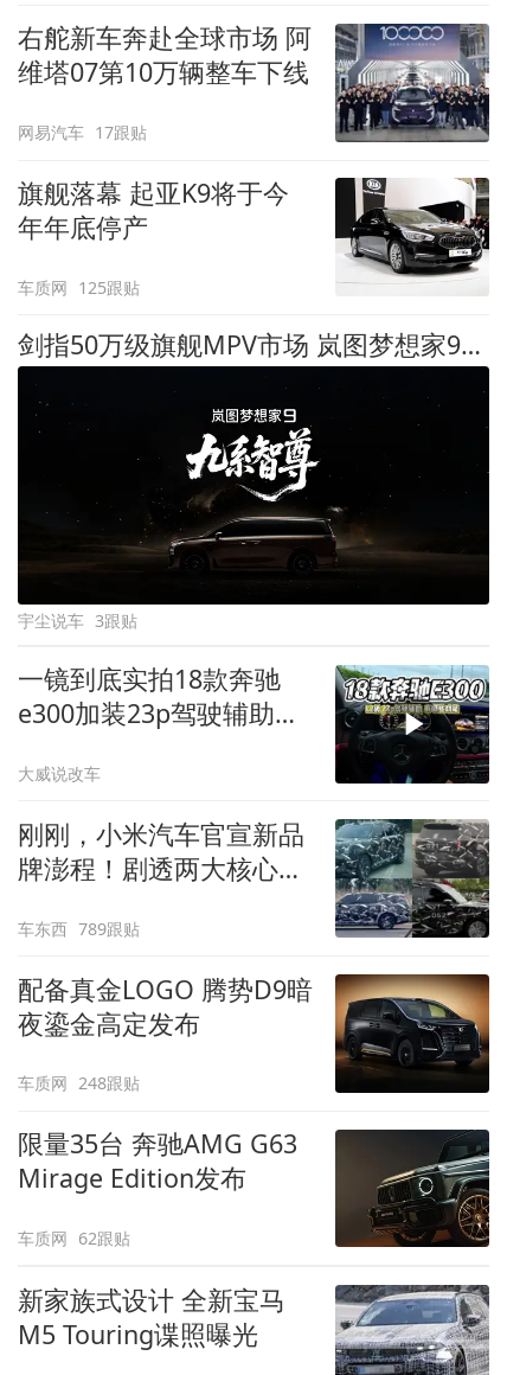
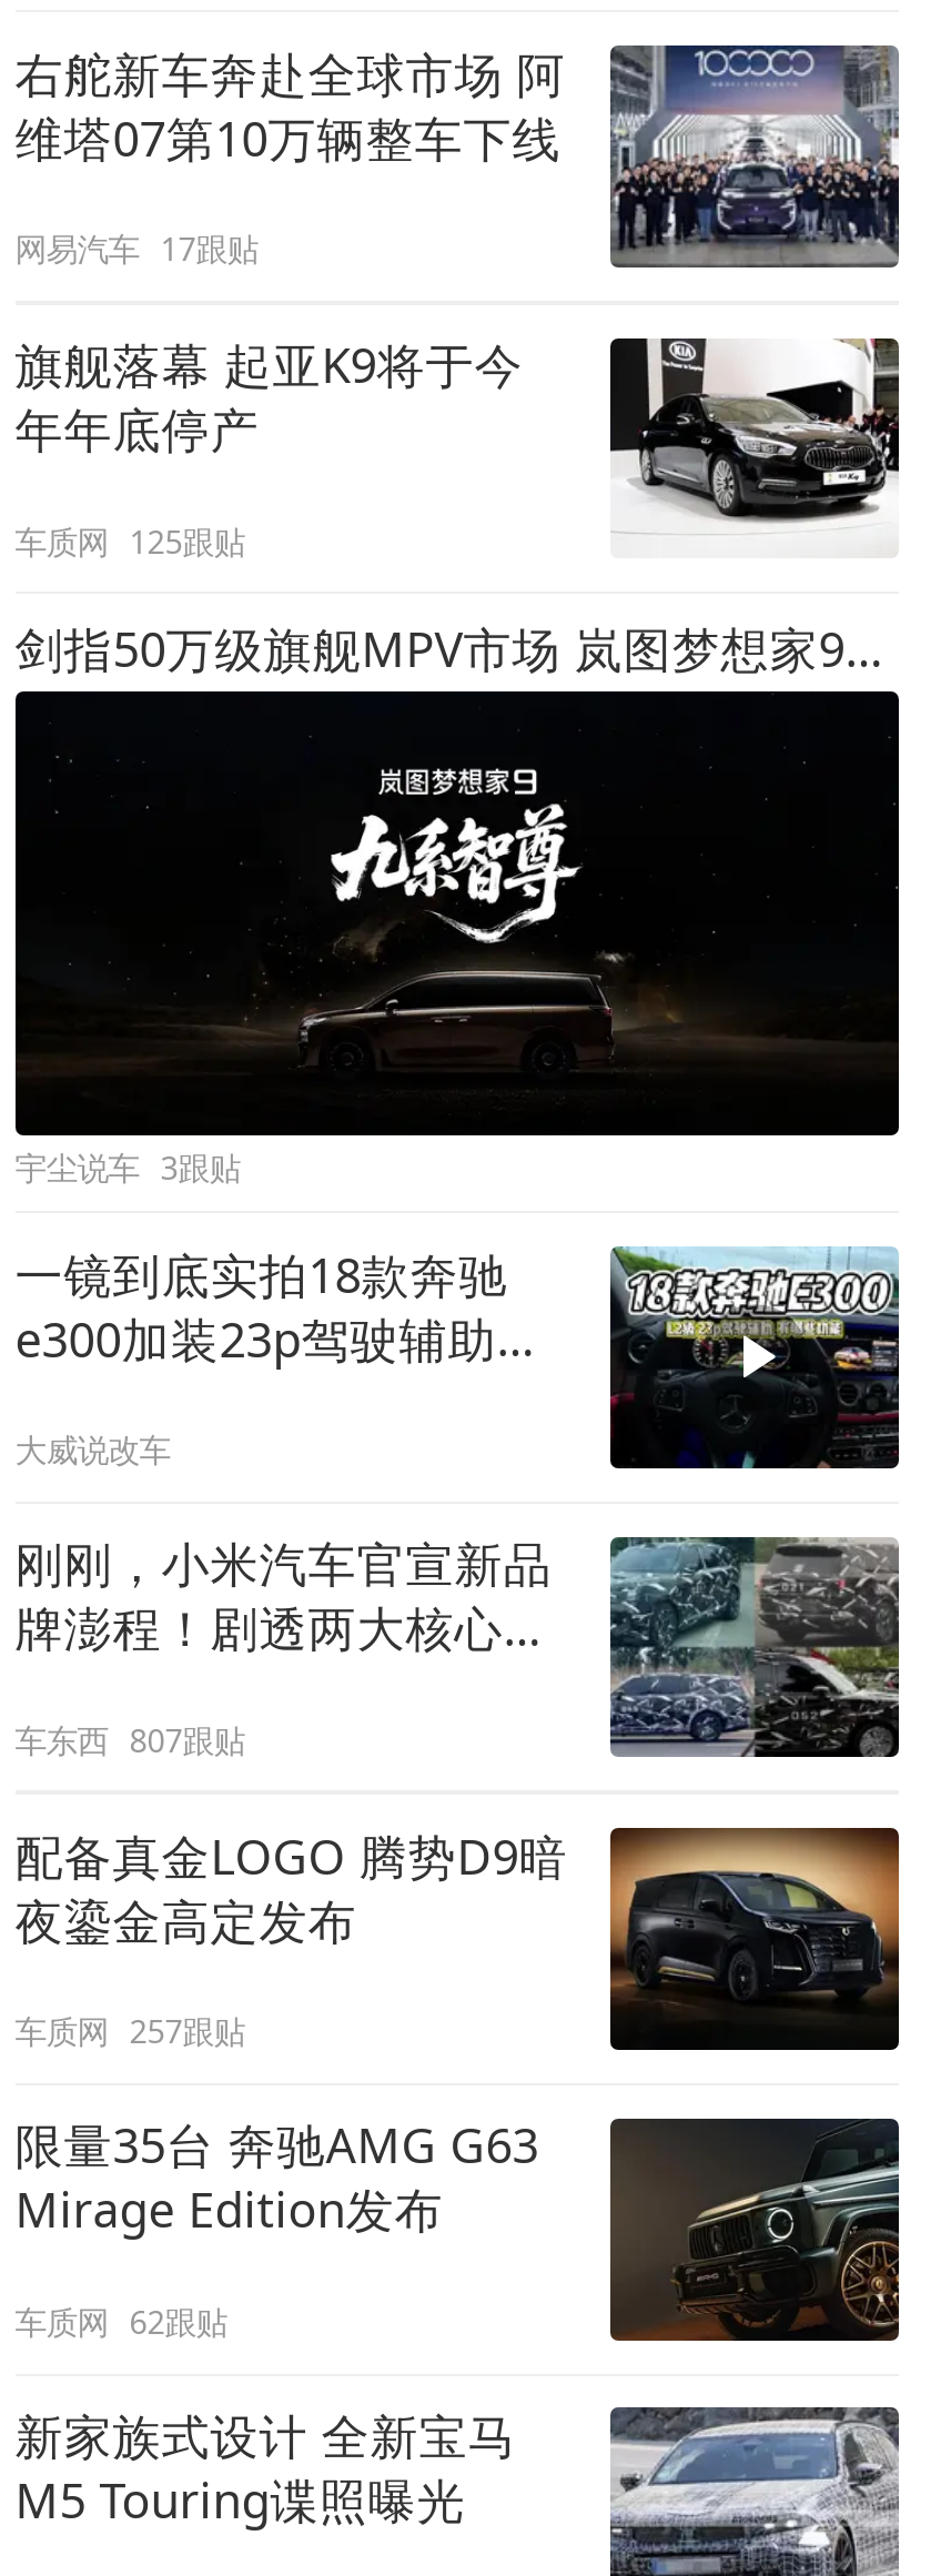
- 车东西 789跟贴
+ 车东西 807跟贴

- 车质网 248跟贴
+ 车质网 257跟贴
